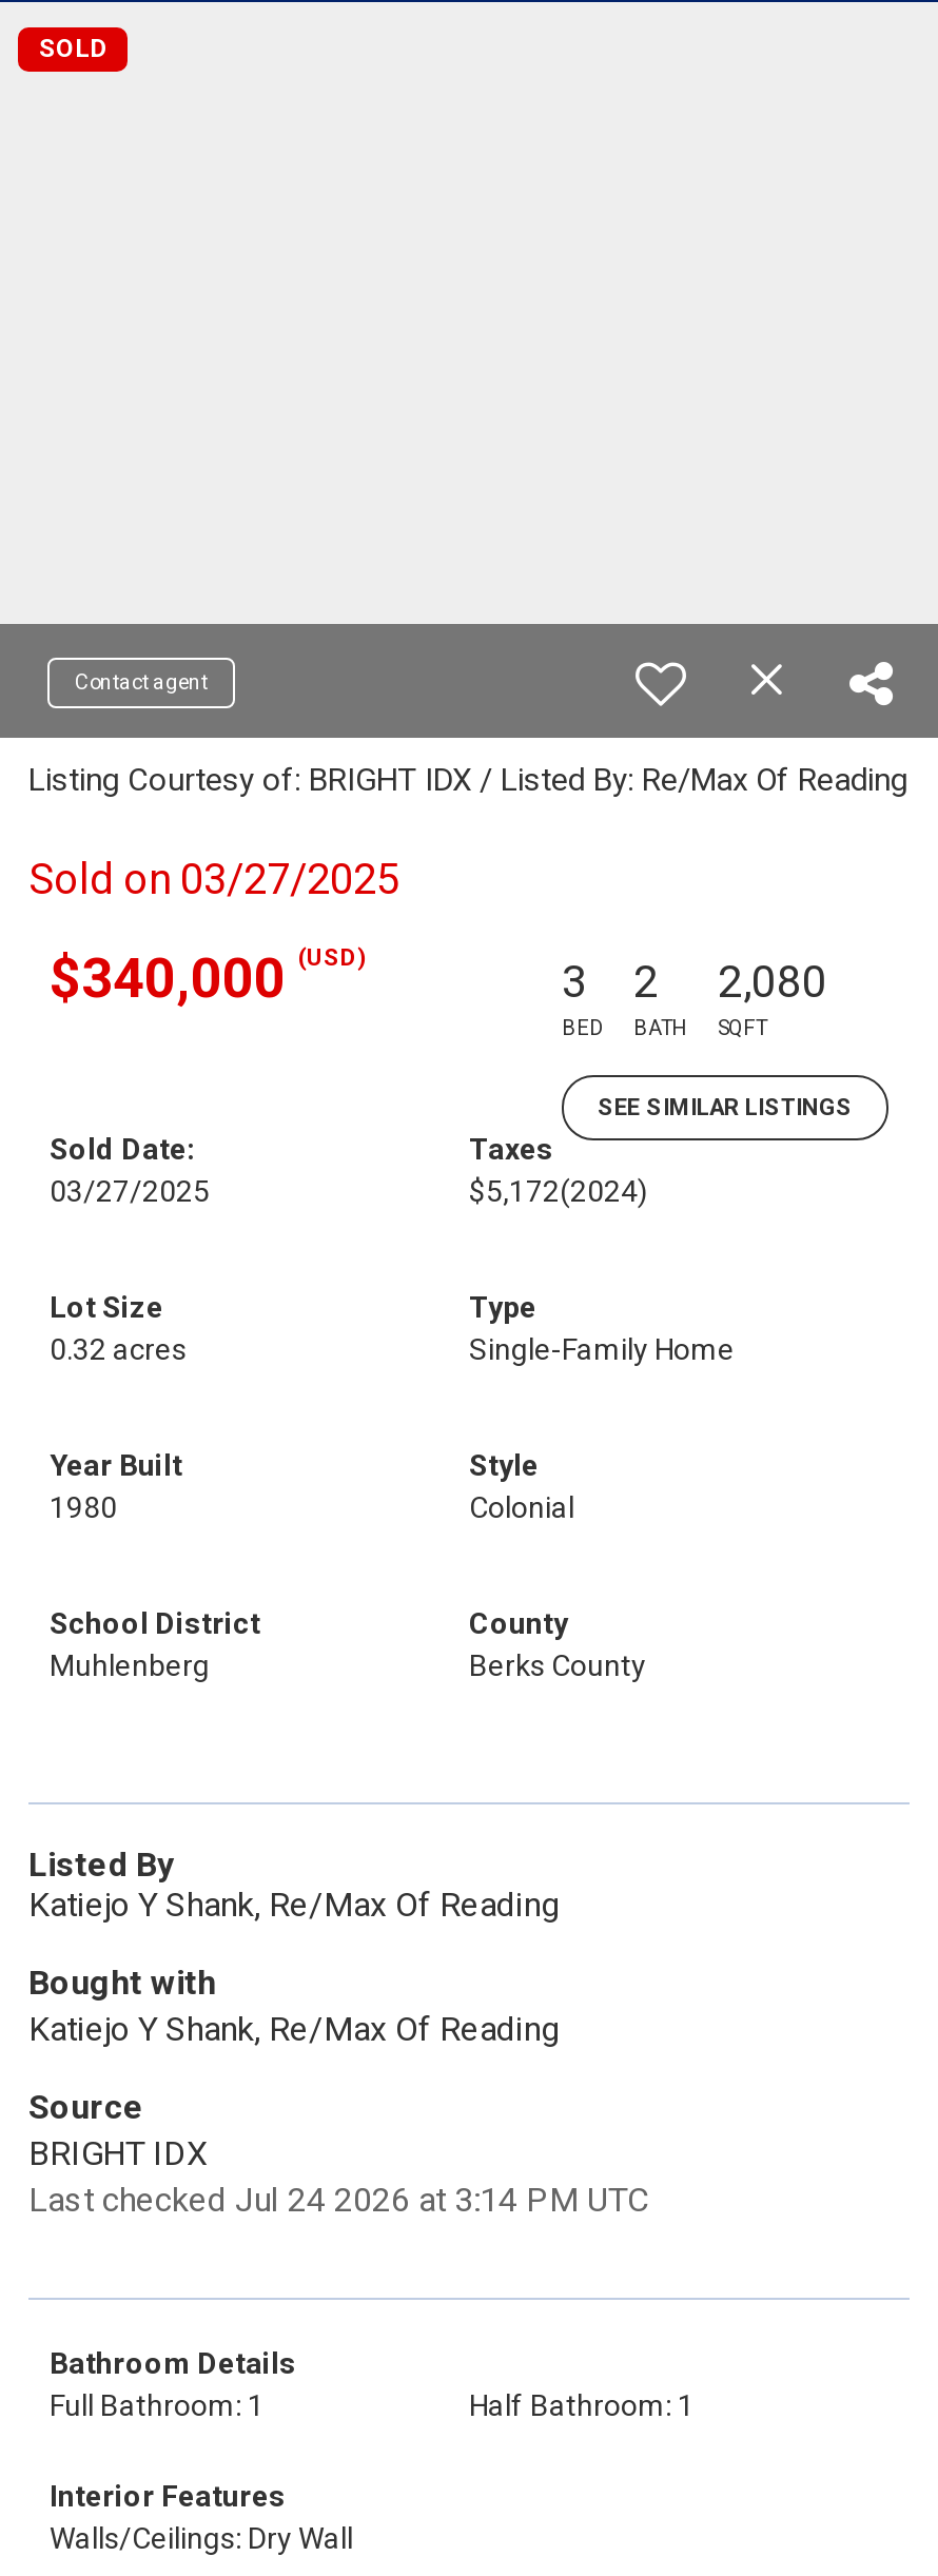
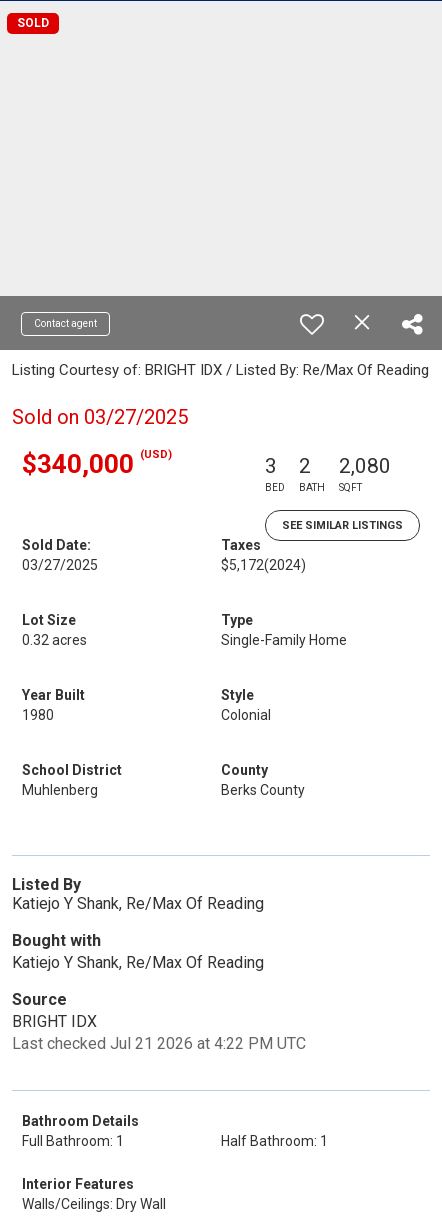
- Last checked Jul 24 2026 at 3:14 PM UTC
+ Last checked Jul 21 2026 at 4:22 PM UTC
